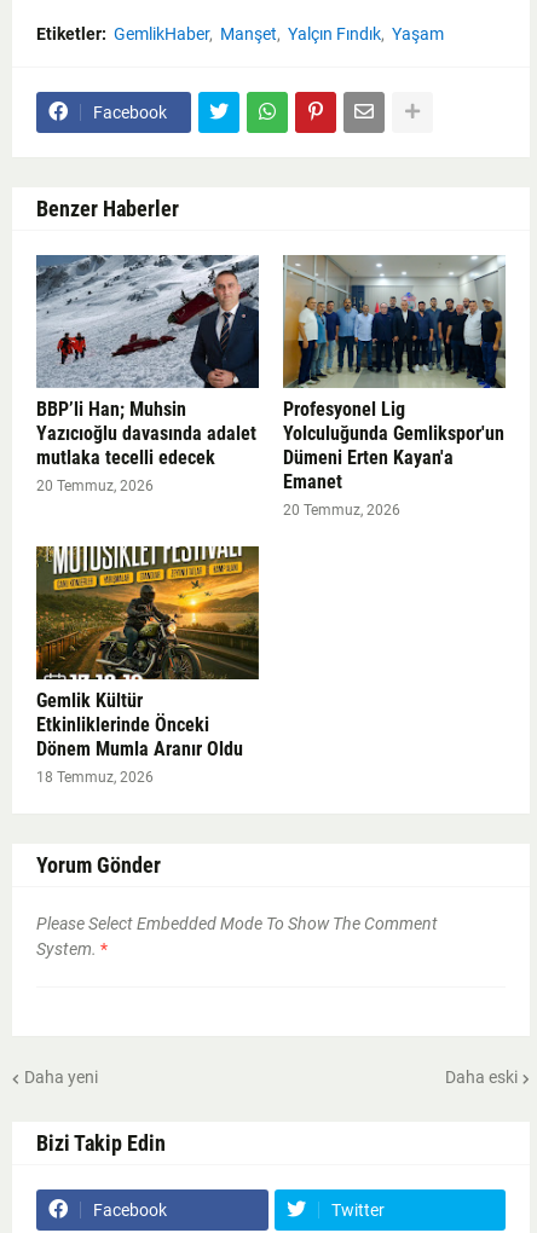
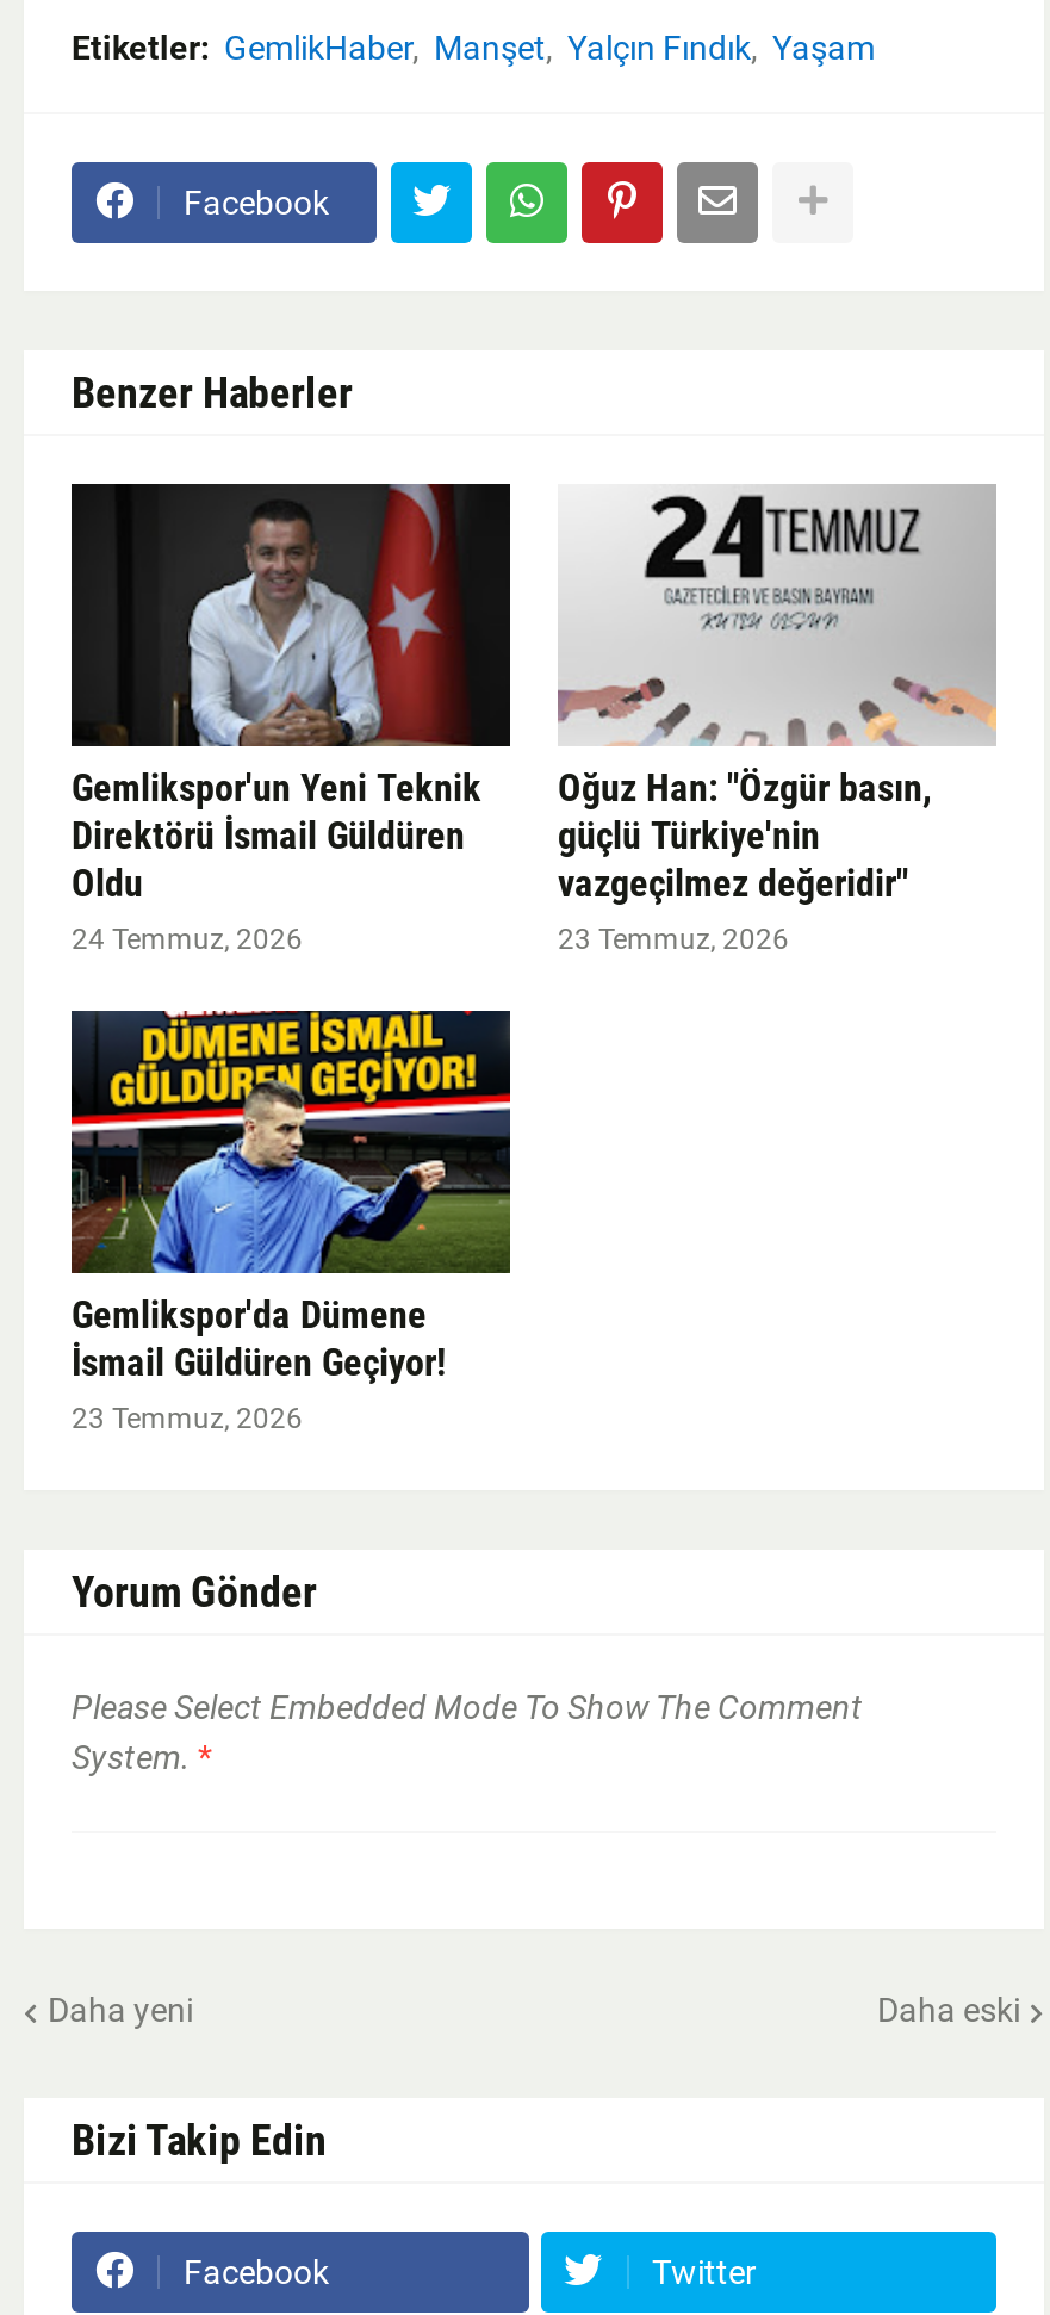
- [image]
- BBP’li Han; Muhsin
- Yazıcıoğlu davasında adalet
- mutlaka tecelli edecek
- 20 Temmuz, 2026
+ [image]
+ Gemlikspor'un Yeni Teknik
+ Direktörü İsmail Güldüren
+ Oldu
+ 24 Temmuz, 2026

- [image]
- Profesyonel Lig
- Yolculuğunda Gemlikspor'un
- Dümeni Erten Kayan'a
- Emanet
- 20 Temmuz, 2026
+ [image]
+ Oğuz Han: "Özgür basın,
+ güçlü Türkiye'nin
+ vazgeçilmez değeridir"
+ 23 Temmuz, 2026

- [image]
- Gemlik Kültür
- Etkinliklerinde Önceki
- Dönem Mumla Aranır Oldu
- 18 Temmuz, 2026
+ [image]
+ Gemlikspor'da Dümene
+ İsmail Güldüren Geçiyor!
+ 23 Temmuz, 2026
